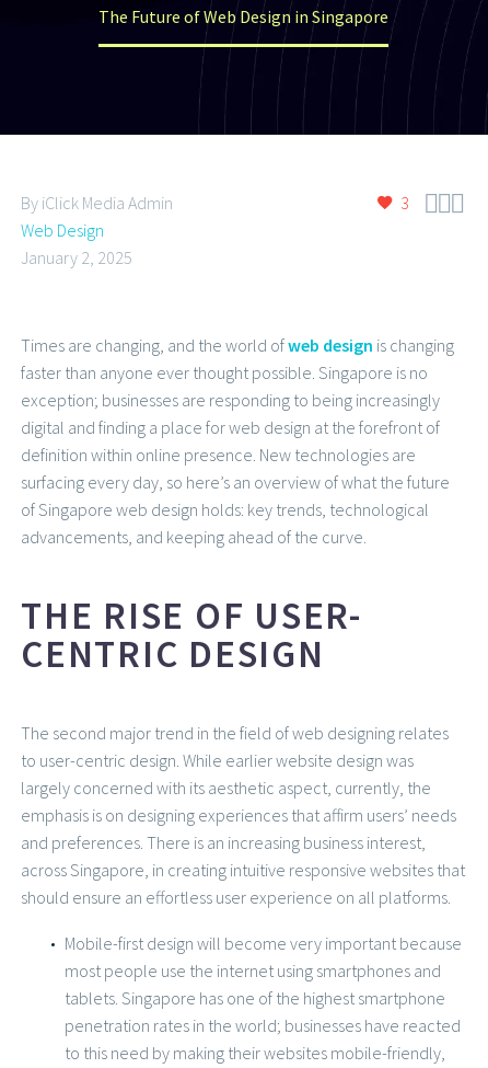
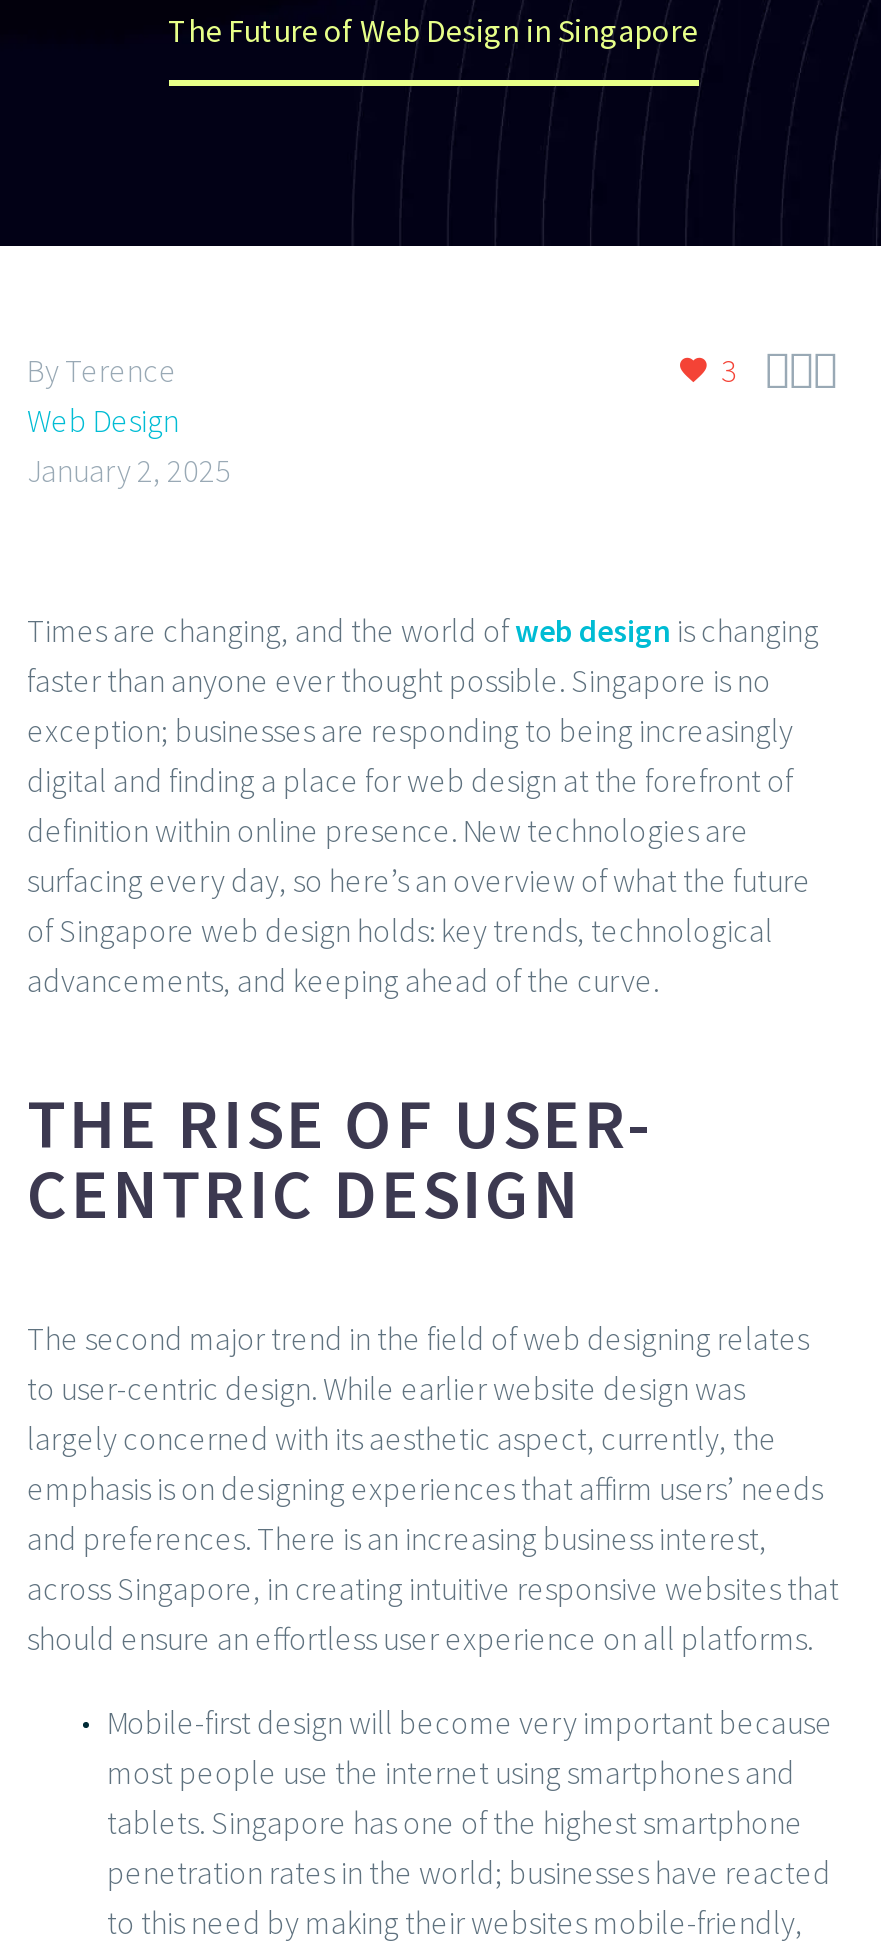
- By iClick Media Admin
+ By Terence
